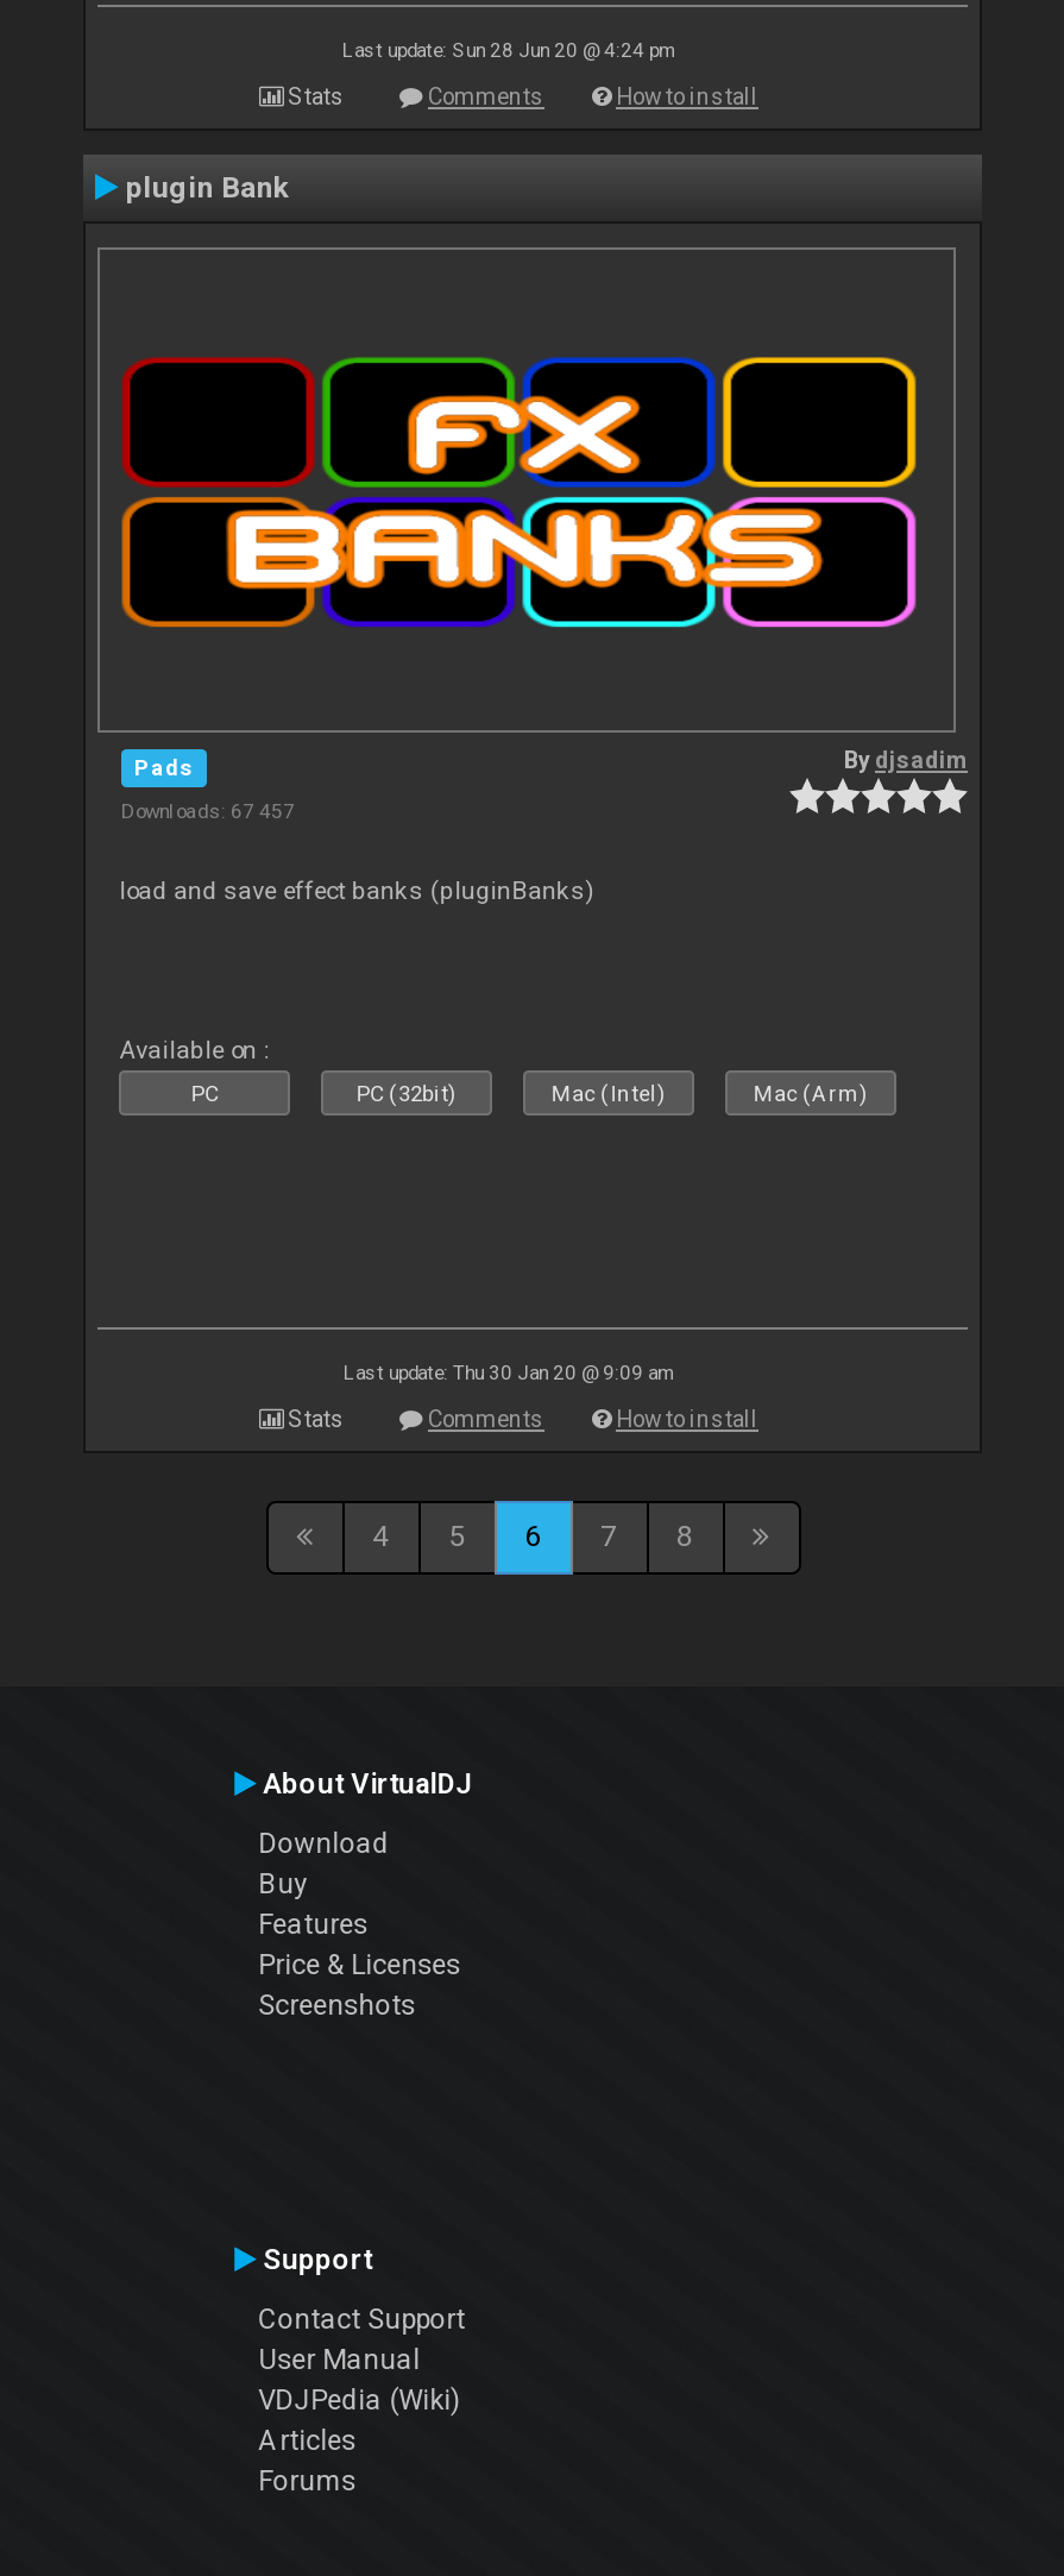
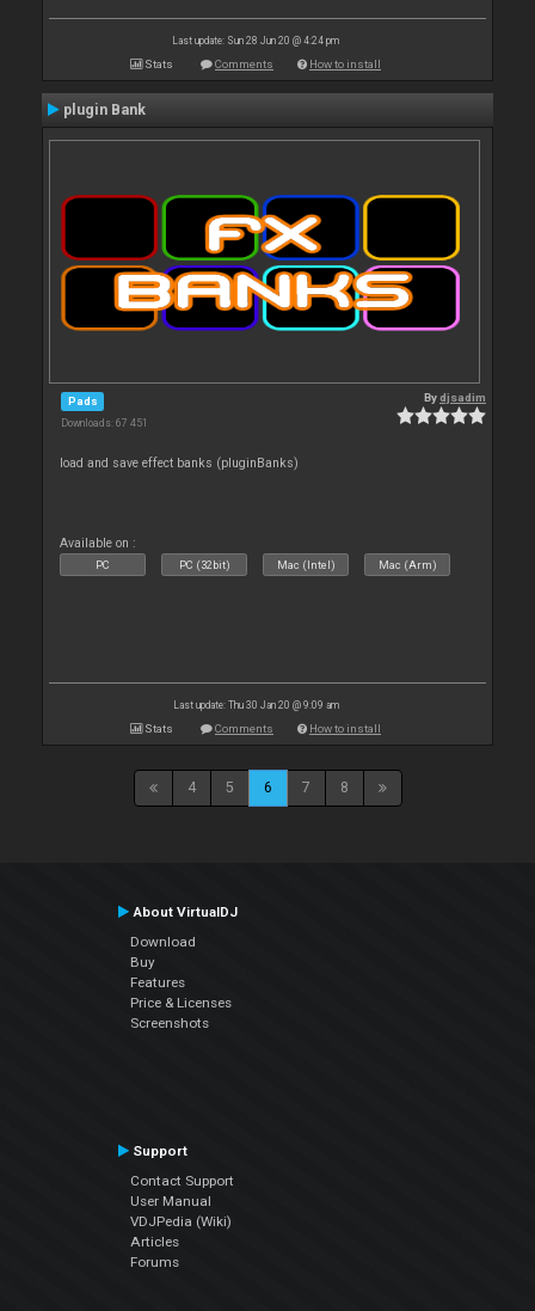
- Downloads: 67 457
+ Downloads: 67 451
